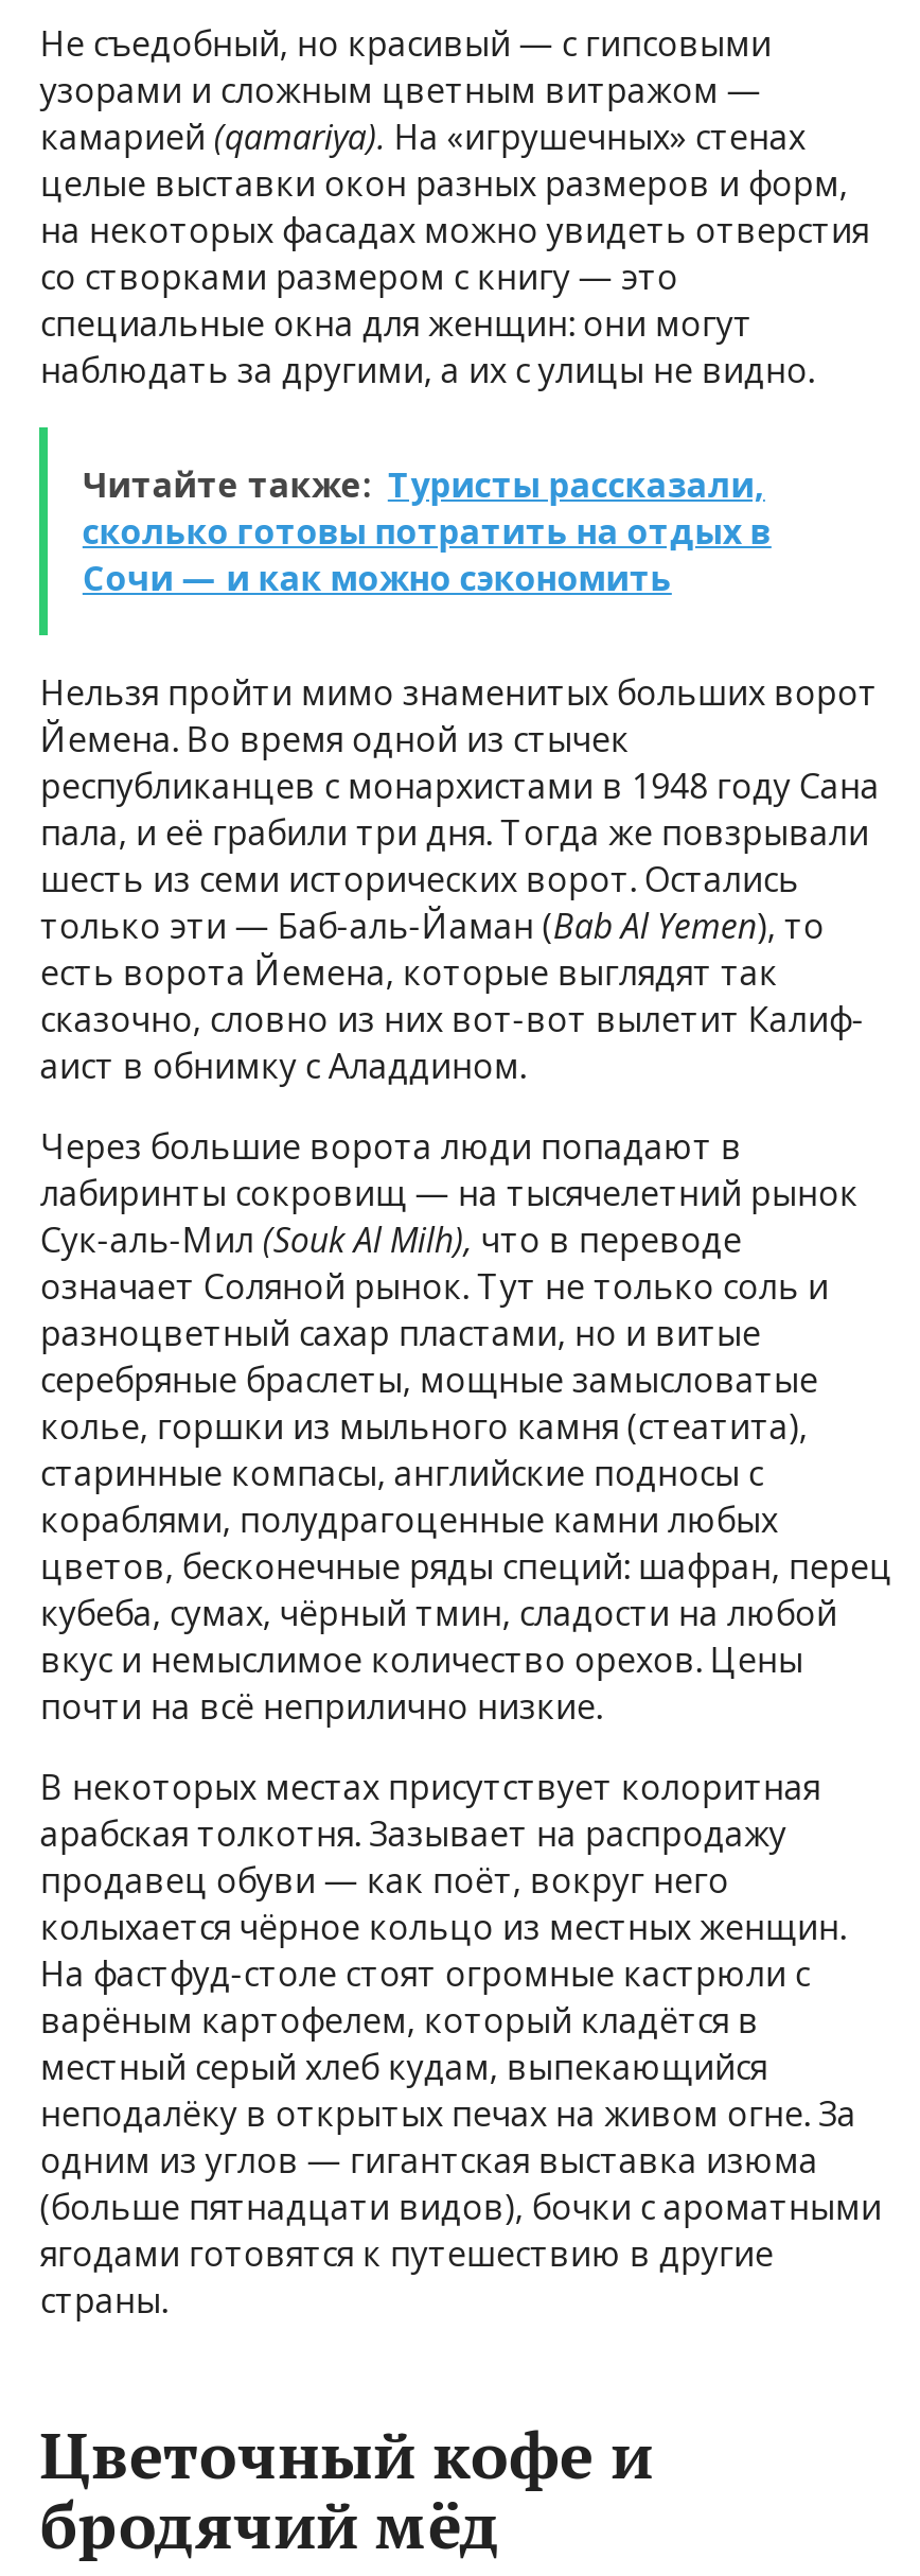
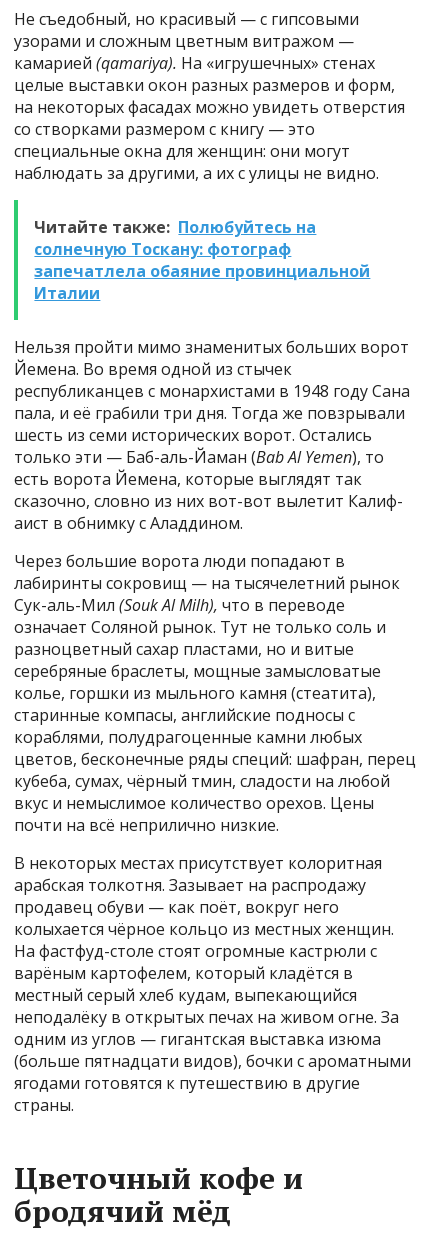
- Читайте также: Туристы рассказали,
- сколько готовы потратить на отдых в
- Сочи — и как можно сэкономить
+ Читайте также: Полюбуйтесь на
+ солнечную Тоскану: фотограф
+ запечатлела обаяние провинциальной
+ Италии
